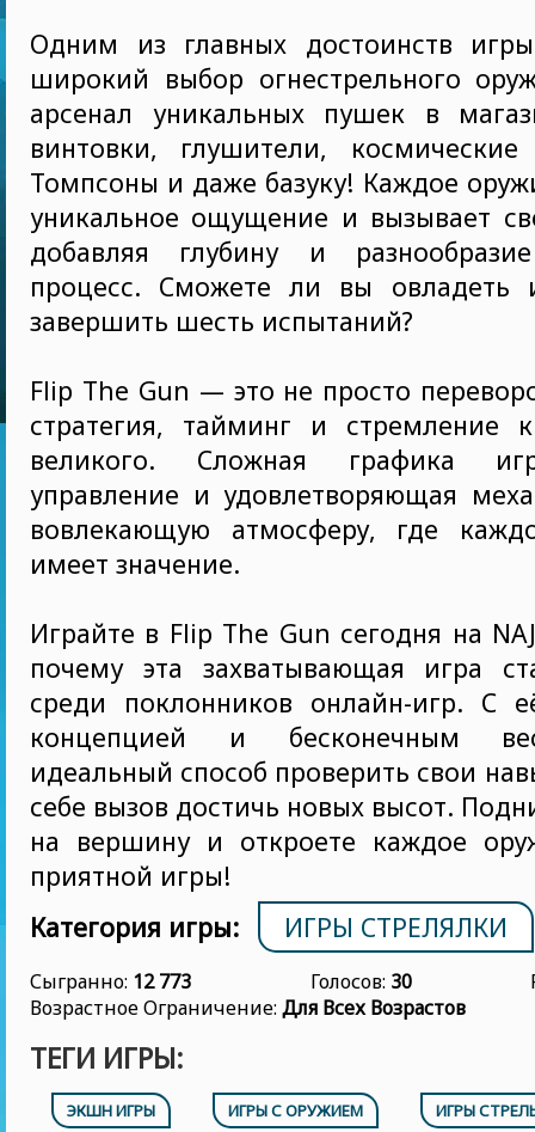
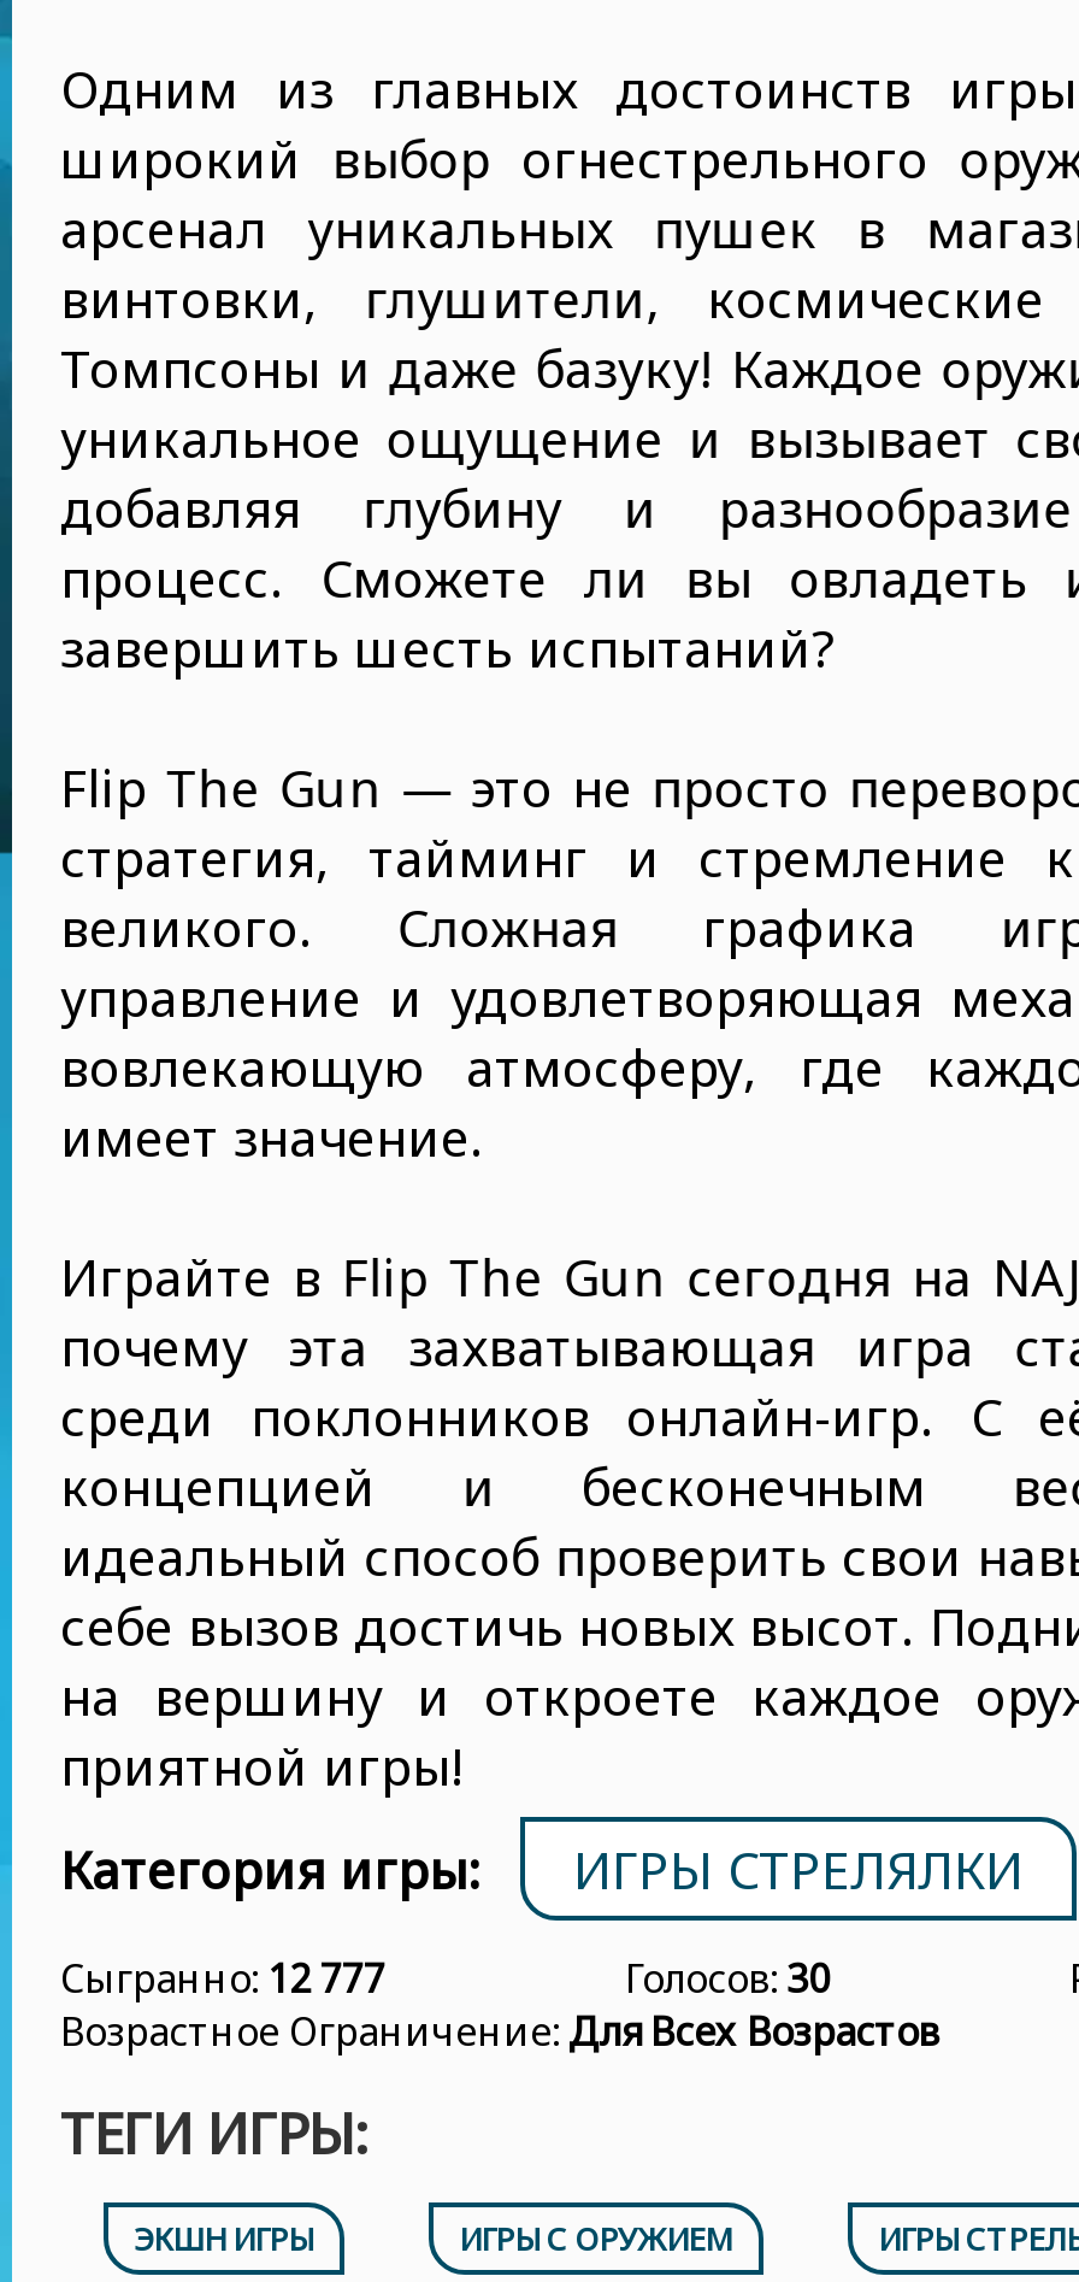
- Сыгранно: 12 773
+ Сыгранно: 12 777
